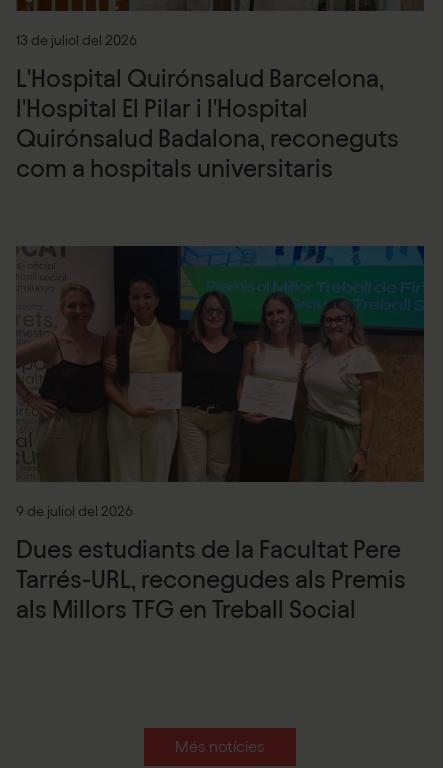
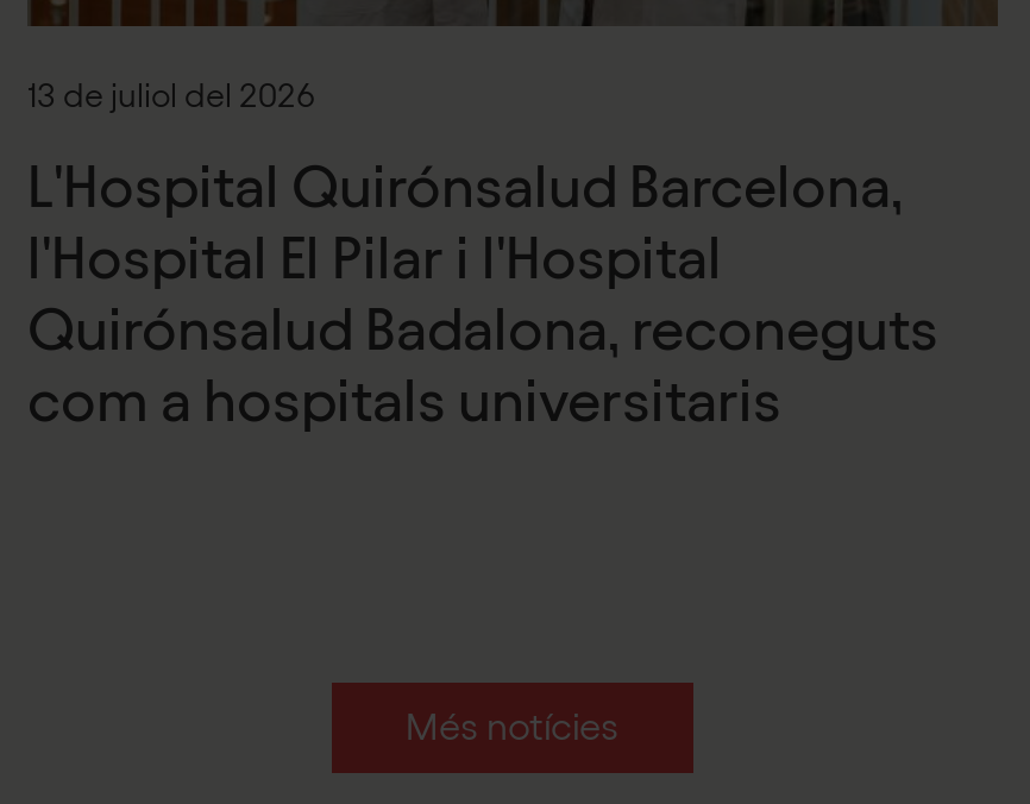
- [image]
- 9 de juliol del 2026
- Dues estudiants de la Facultat Pere
- Tarrés-URL, reconegudes als Premis
- als Millors TFG en Treball Social
